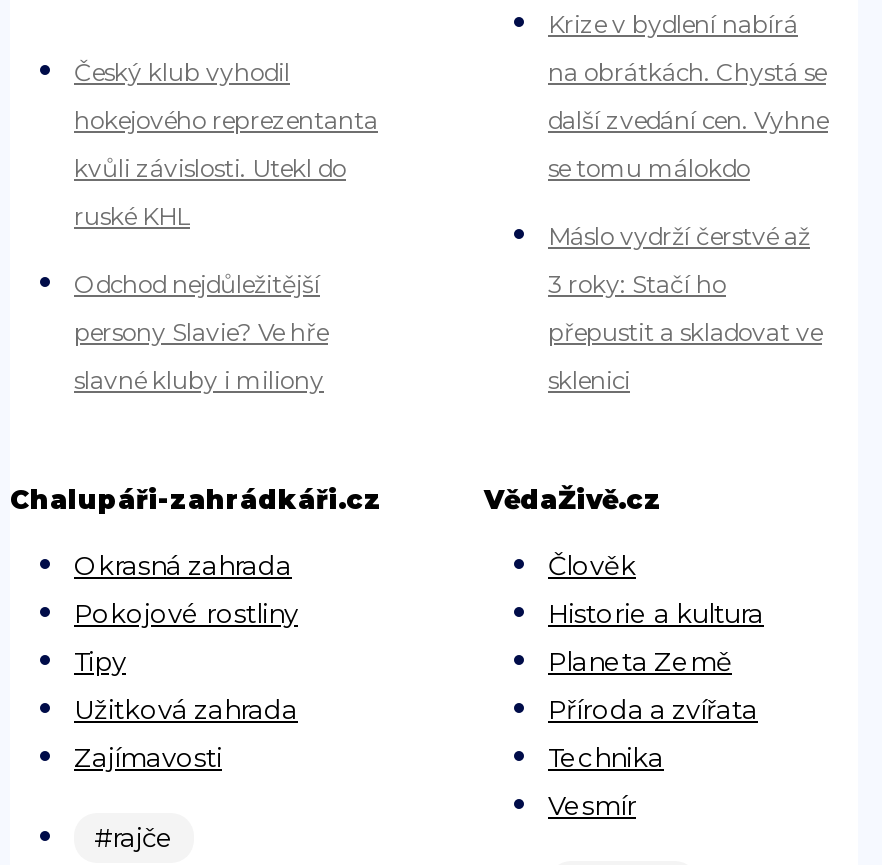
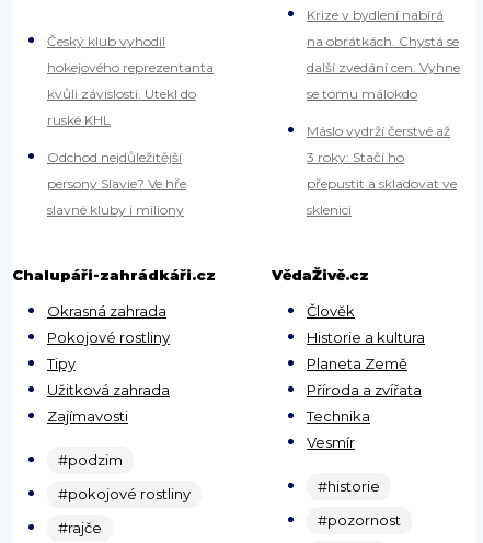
+ #podzim
+ #pokojové rostliny

+ #historie
+ #pozornost
